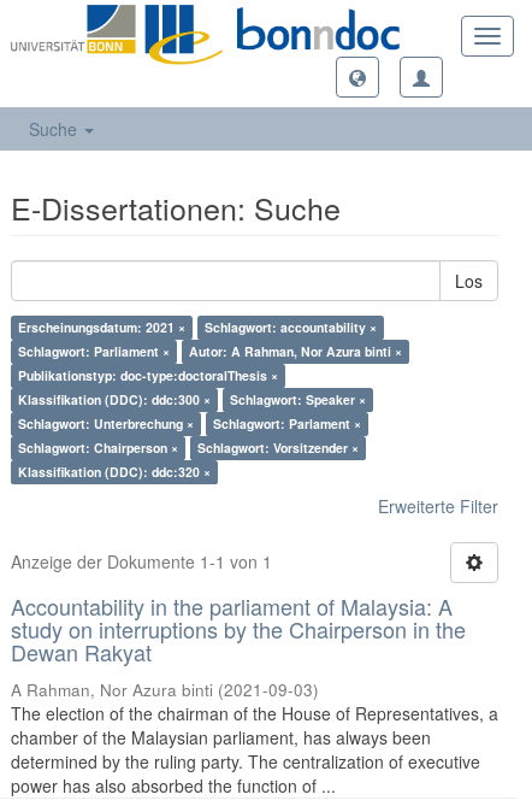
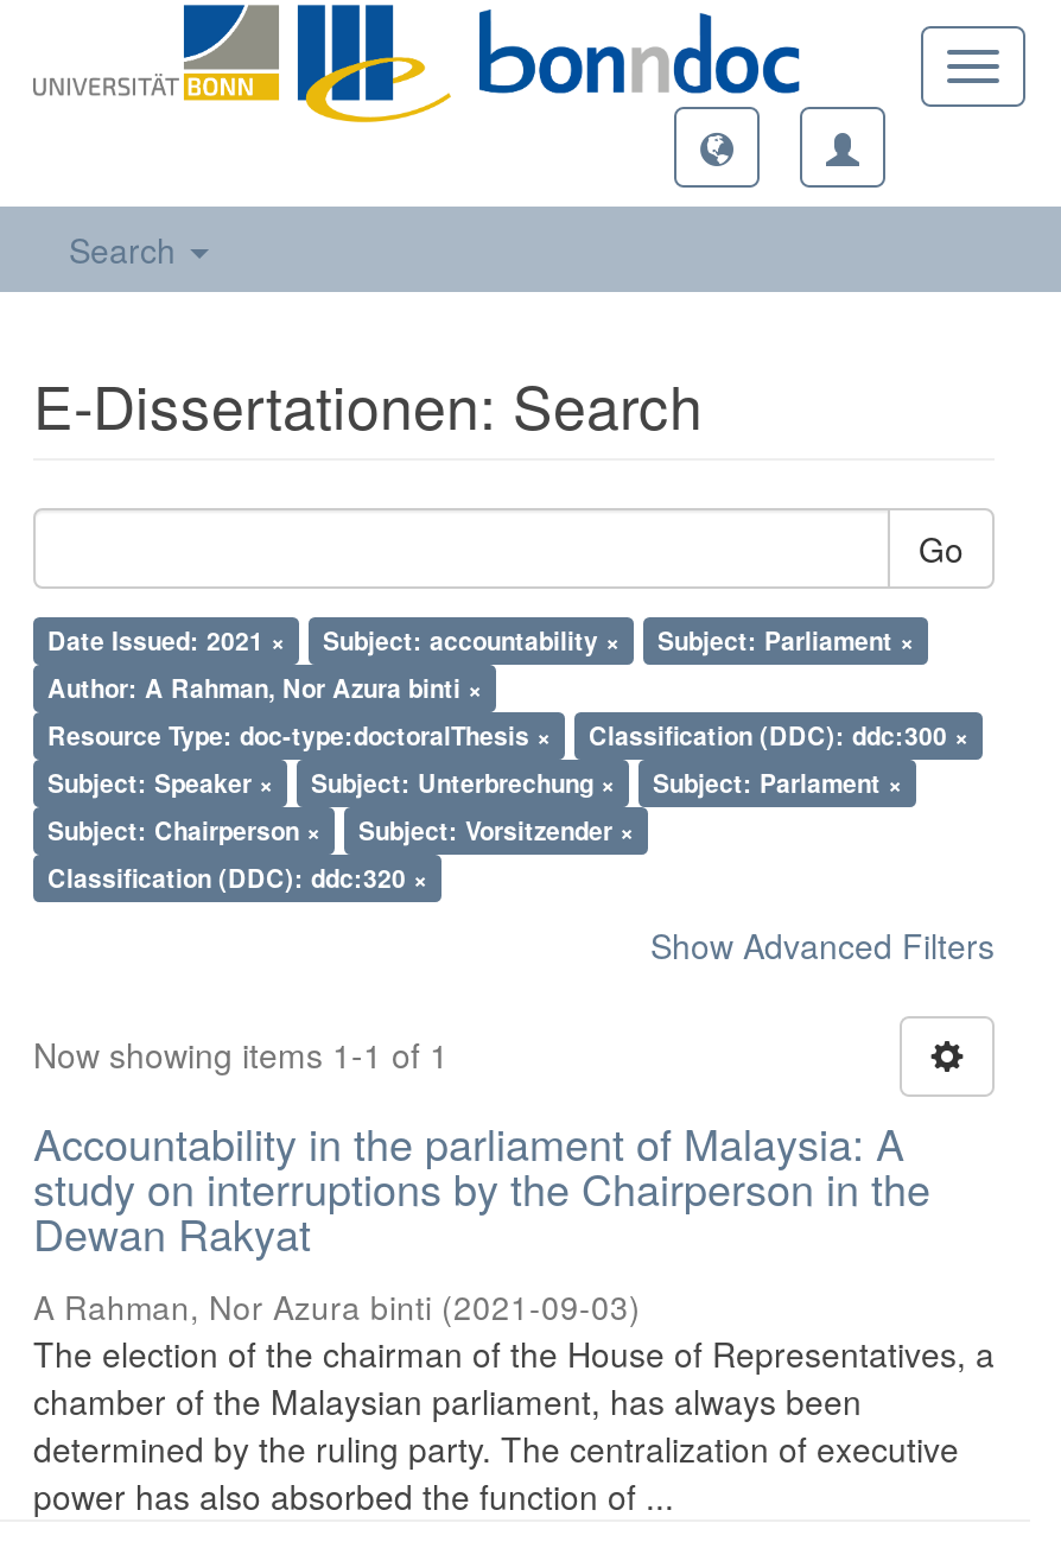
- Suche
+ Search

- E-Dissertationen: Suche
+ E-Dissertationen: Search

- Los
+ Go

- Erscheinungsdatum: 2021 ×
- Schlagwort: accountability ×
- Schlagwort: Parliament ×
- Autor: A Rahman, Nor Azura binti ×
- Publikationstyp: doc-type:doctoralThesis ×
- Klassifikation (DDC): ddc:300 ×
- Schlagwort: Speaker ×
- Schlagwort: Unterbrechung ×
- Schlagwort: Parlament ×
- Schlagwort: Chairperson ×
- Schlagwort: Vorsitzender ×
- Klassifikation (DDC): ddc:320 ×
+ Date Issued: 2021 ×
+ Subject: accountability ×
+ Subject: Parliament ×
+ Author: A Rahman, Nor Azura binti ×
+ Resource Type: doc-type:doctoralThesis ×
+ Classification (DDC): ddc:300 ×
+ Subject: Speaker ×
+ Subject: Unterbrechung ×
+ Subject: Parlament ×
+ Subject: Chairperson ×
+ Subject: Vorsitzender ×
+ Classification (DDC): ddc:320 ×

- Erweiterte Filter
+ Show Advanced Filters

- Anzeige der Dokumente 1-1 von 1
+ Now showing items 1-1 of 1
